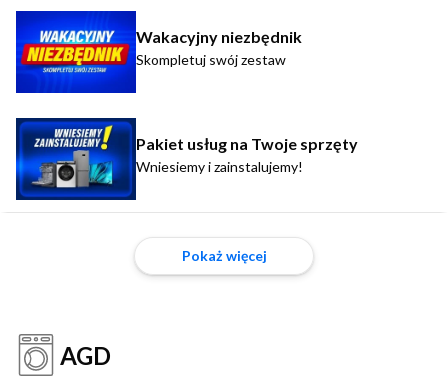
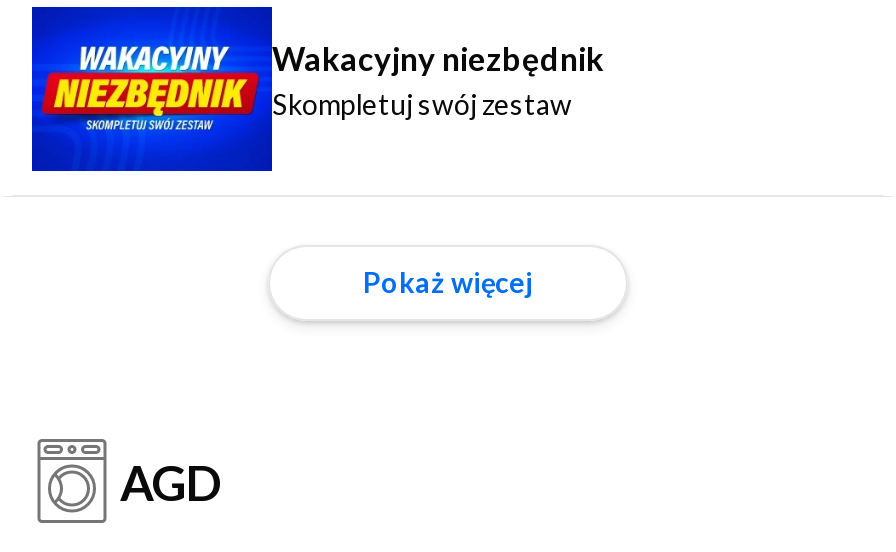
- [image]
- Pakiet usług na Twoje sprzęty
- Wniesiemy i zainstalujemy!
